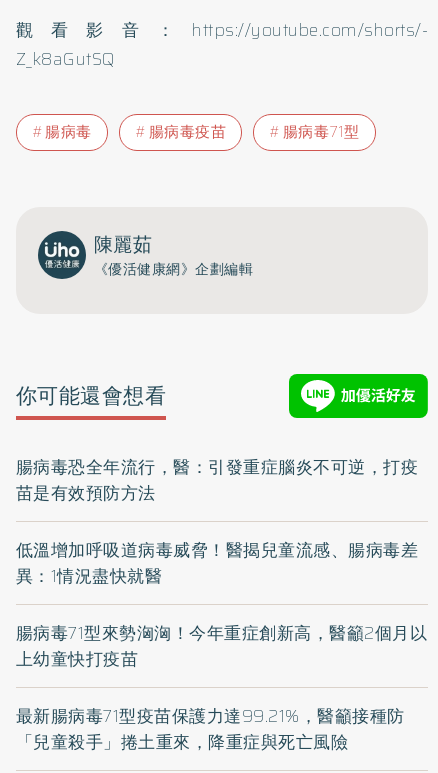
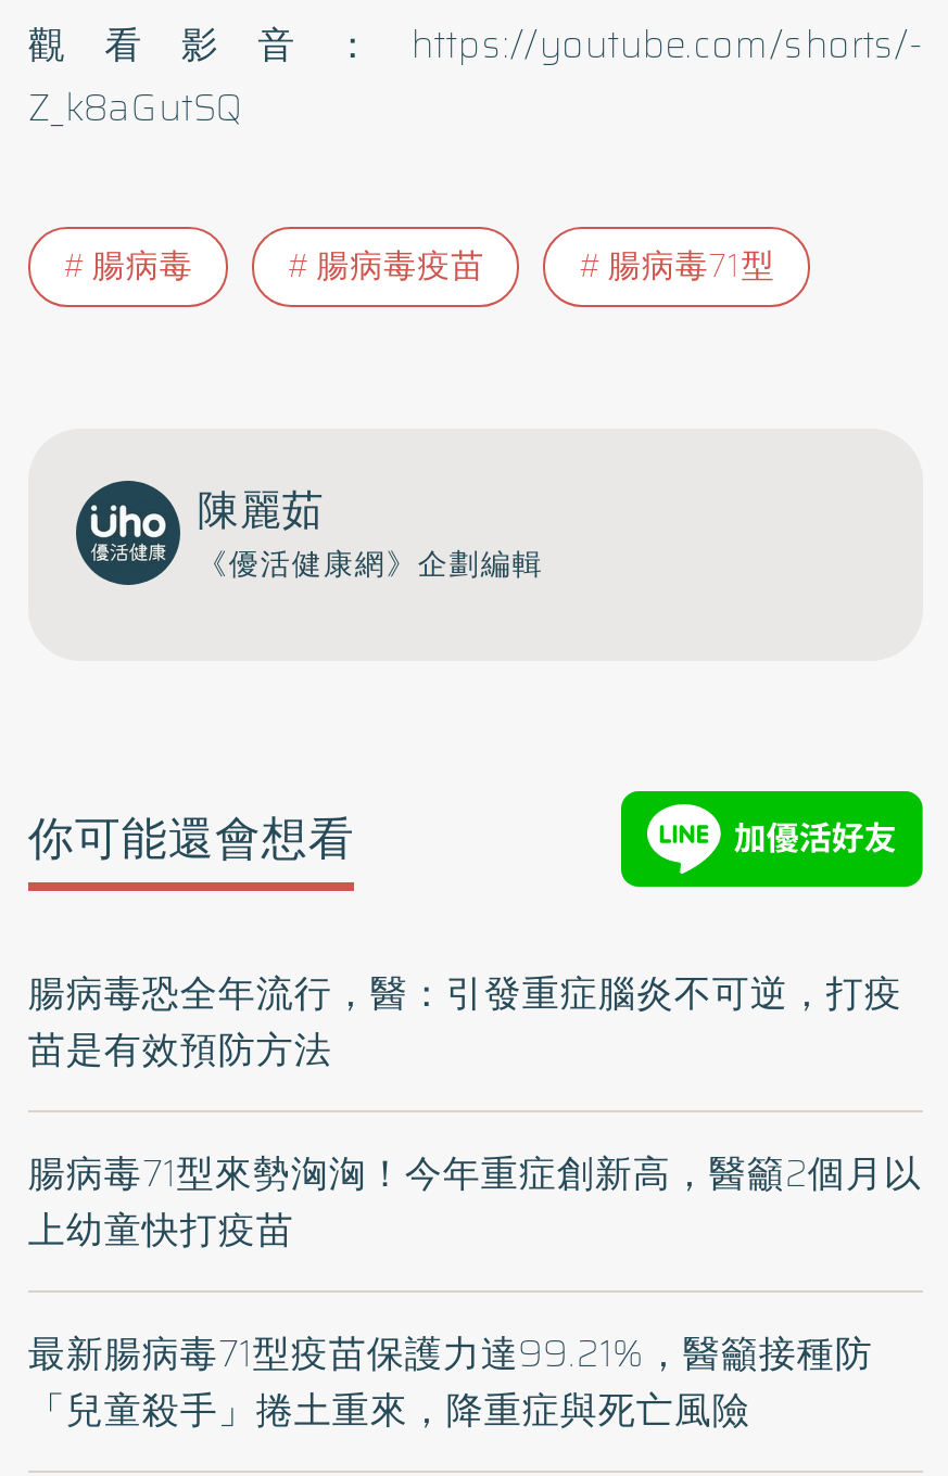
- 低溫增加呼吸道病毒威脅！醫揭兒童流感、腸病毒差
- 異：1情況盡快就醫
